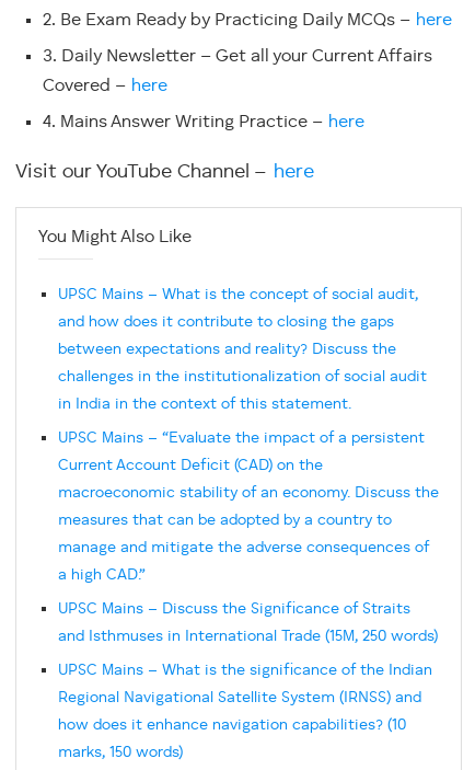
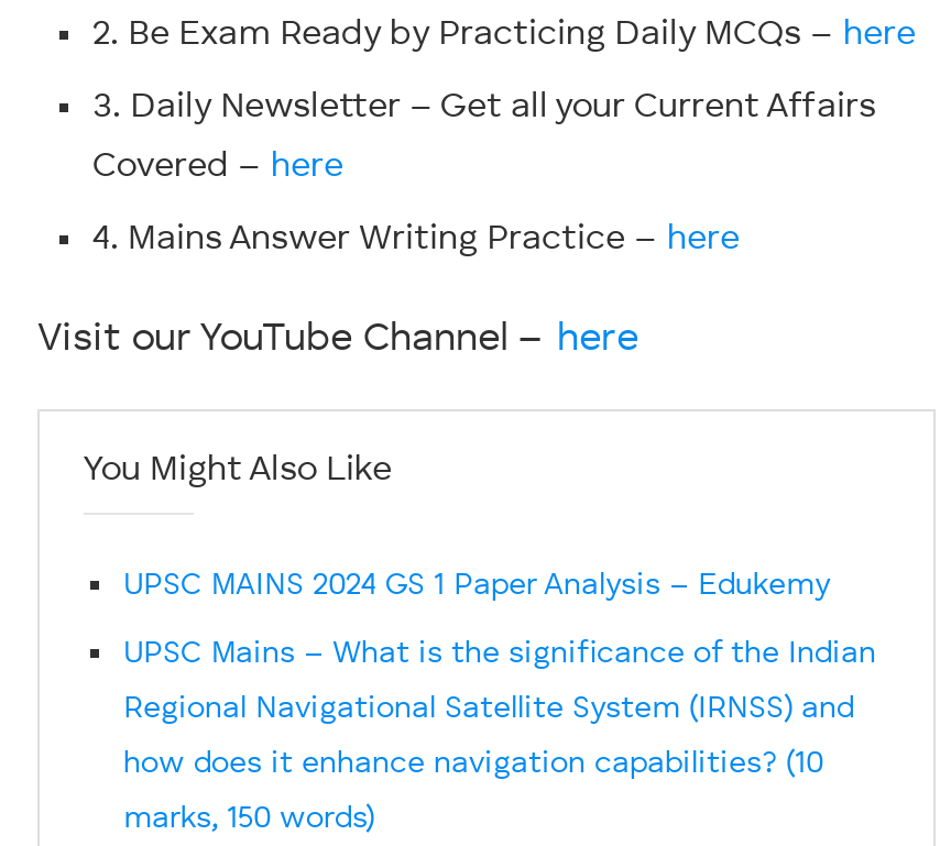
- UPSC Mains – What is the concept of social audit,
- and how does it contribute to closing the gaps
- between expectations and reality? Discuss the
- challenges in the institutionalization of social audit
- in India in the context of this statement.
- UPSC Mains – “Evaluate the impact of a persistent
- Current Account Deficit (CAD) on the
- macroeconomic stability of an economy. Discuss the
- measures that can be adopted by a country to
- manage and mitigate the adverse consequences of
- a high CAD.”
- UPSC Mains – Discuss the Significance of Straits
- and Isthmuses in International Trade (15M, 250 words)
+ UPSC MAINS 2024 GS 1 Paper Analysis – Edukemy
